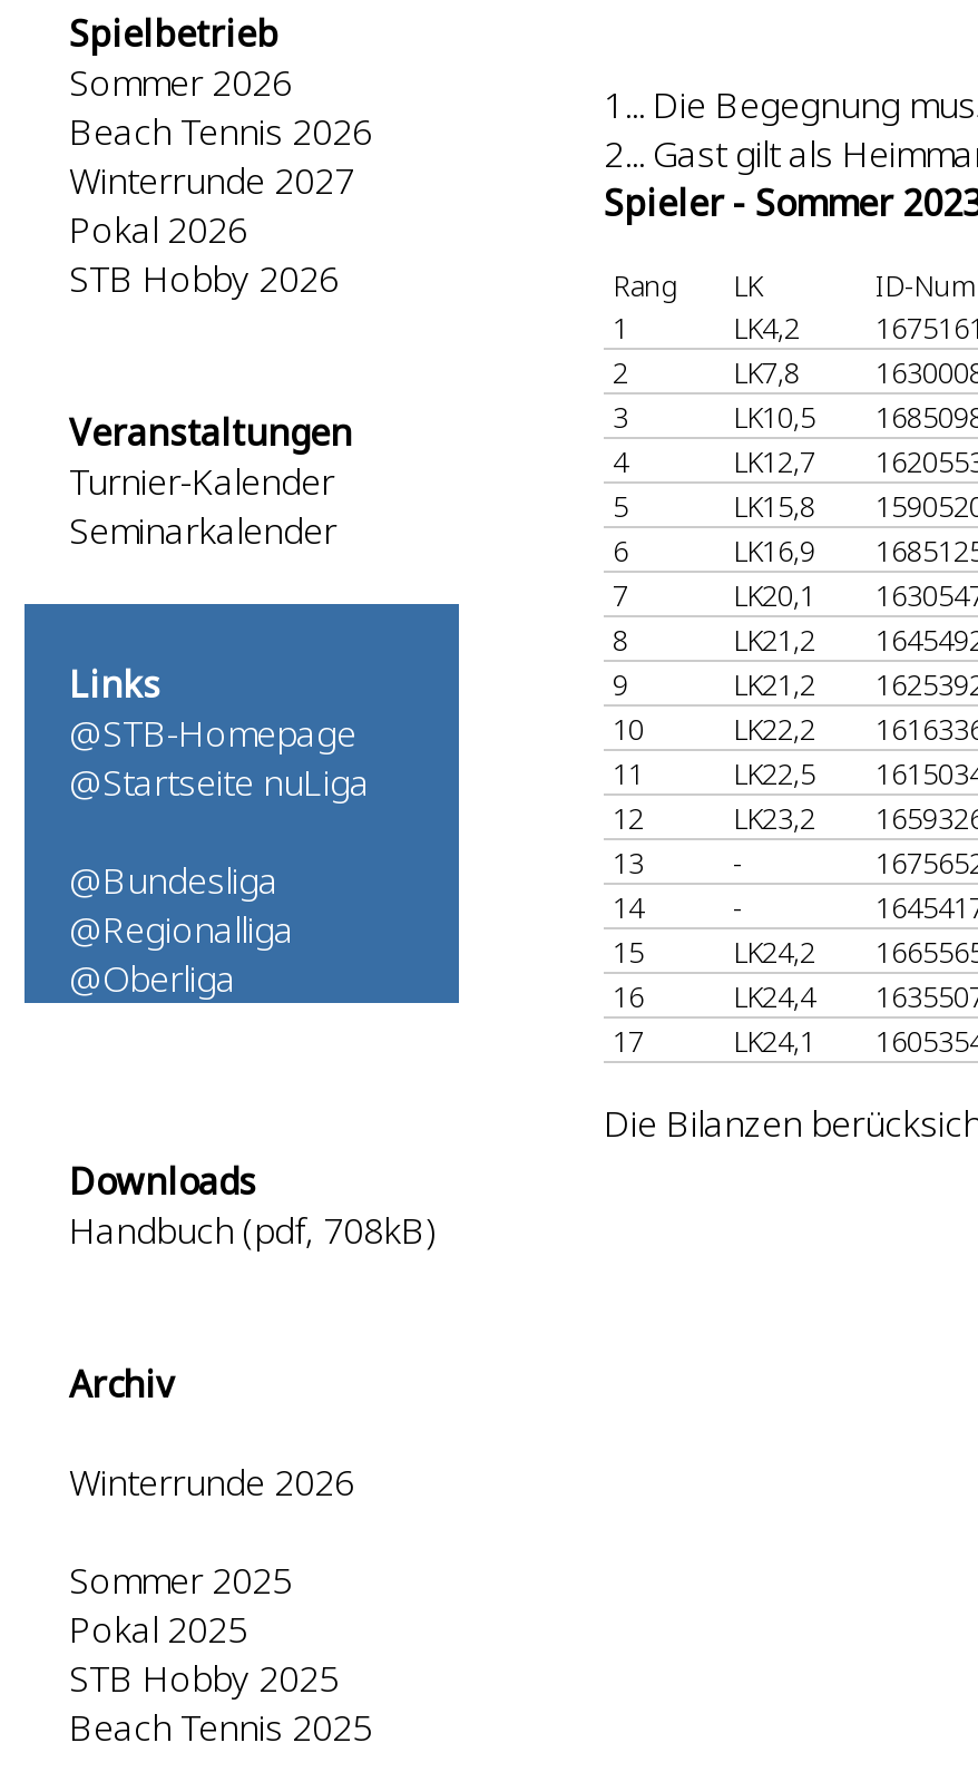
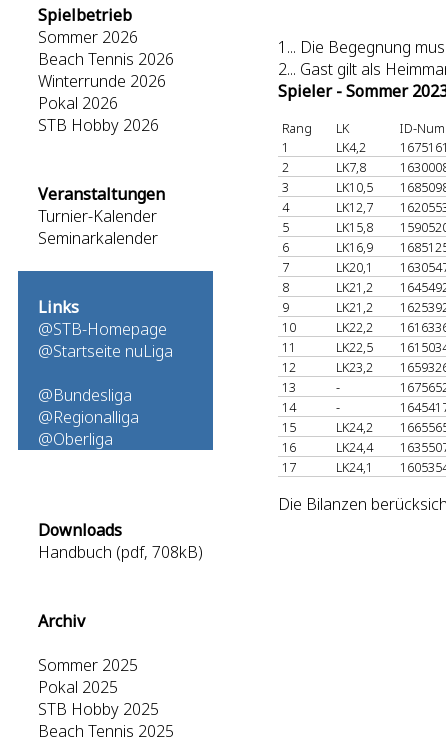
- Winterrunde 2027
+ Winterrunde 2026

- Winterrunde 2026
